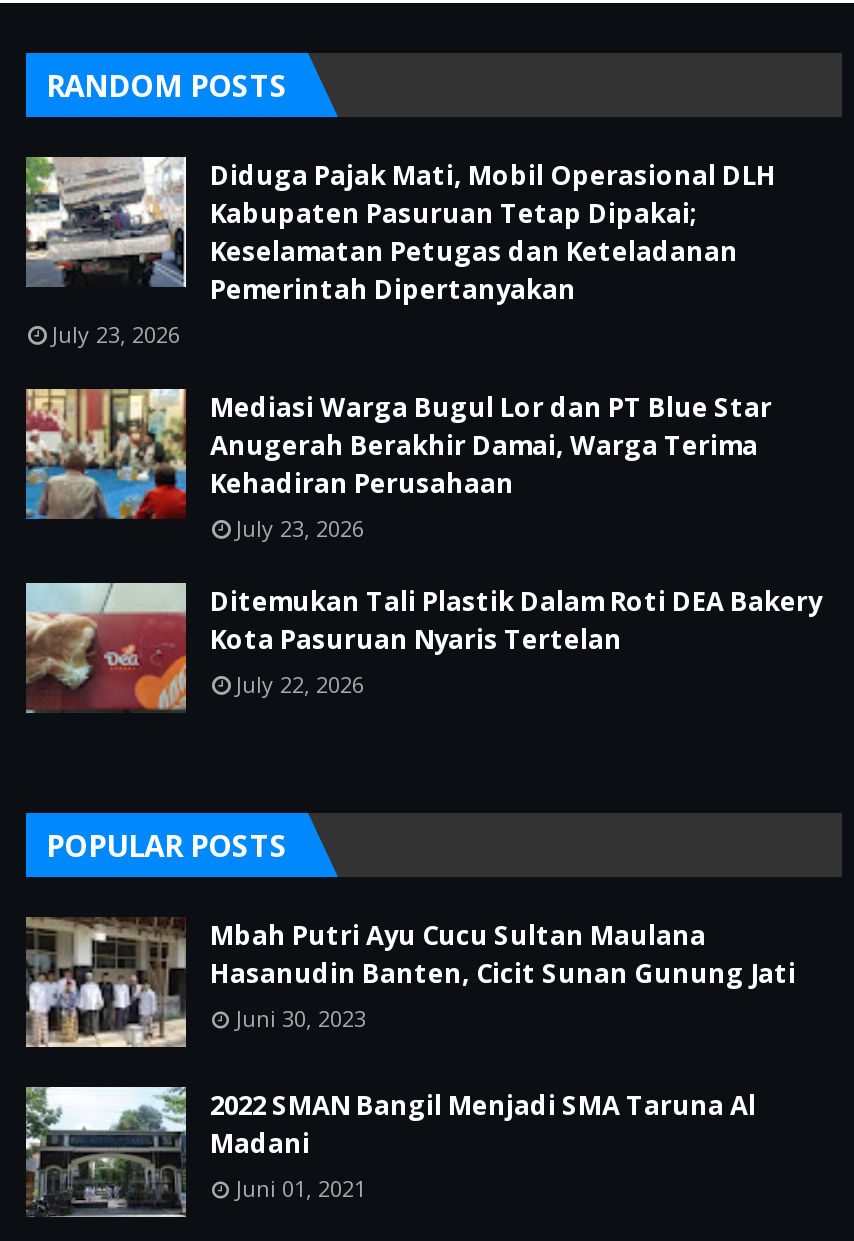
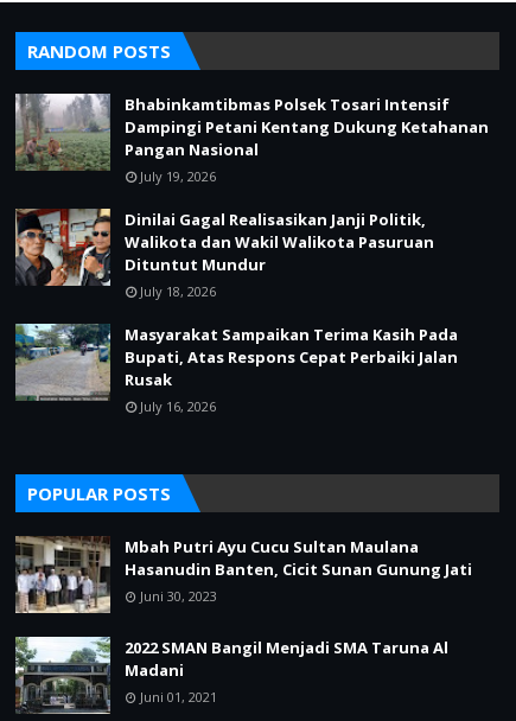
- [image]
- Diduga Pajak Mati, Mobil Operasional DLH
- Kabupaten Pasuruan Tetap Dipakai;
- Keselamatan Petugas dan Keteladanan
- Pemerintah Dipertanyakan
- July 23, 2026
+ [image]
+ Bhabinkamtibmas Polsek Tosari Intensif
+ Dampingi Petani Kentang Dukung Ketahanan
+ Pangan Nasional
+ July 19, 2026

- [image]
- Mediasi Warga Bugul Lor dan PT Blue Star
- Anugerah Berakhir Damai, Warga Terima
- Kehadiran Perusahaan
- July 23, 2026
+ [image]
+ Dinilai Gagal Realisasikan Janji Politik,
+ Walikota dan Wakil Walikota Pasuruan
+ Dituntut Mundur
+ July 18, 2026

- [image]
- Ditemukan Tali Plastik Dalam Roti DEA Bakery
- Kota Pasuruan Nyaris Tertelan
- July 22, 2026
+ [image]
+ Masyarakat Sampaikan Terima Kasih Pada
+ Bupati, Atas Respons Cepat Perbaiki Jalan
+ Rusak
+ July 16, 2026
